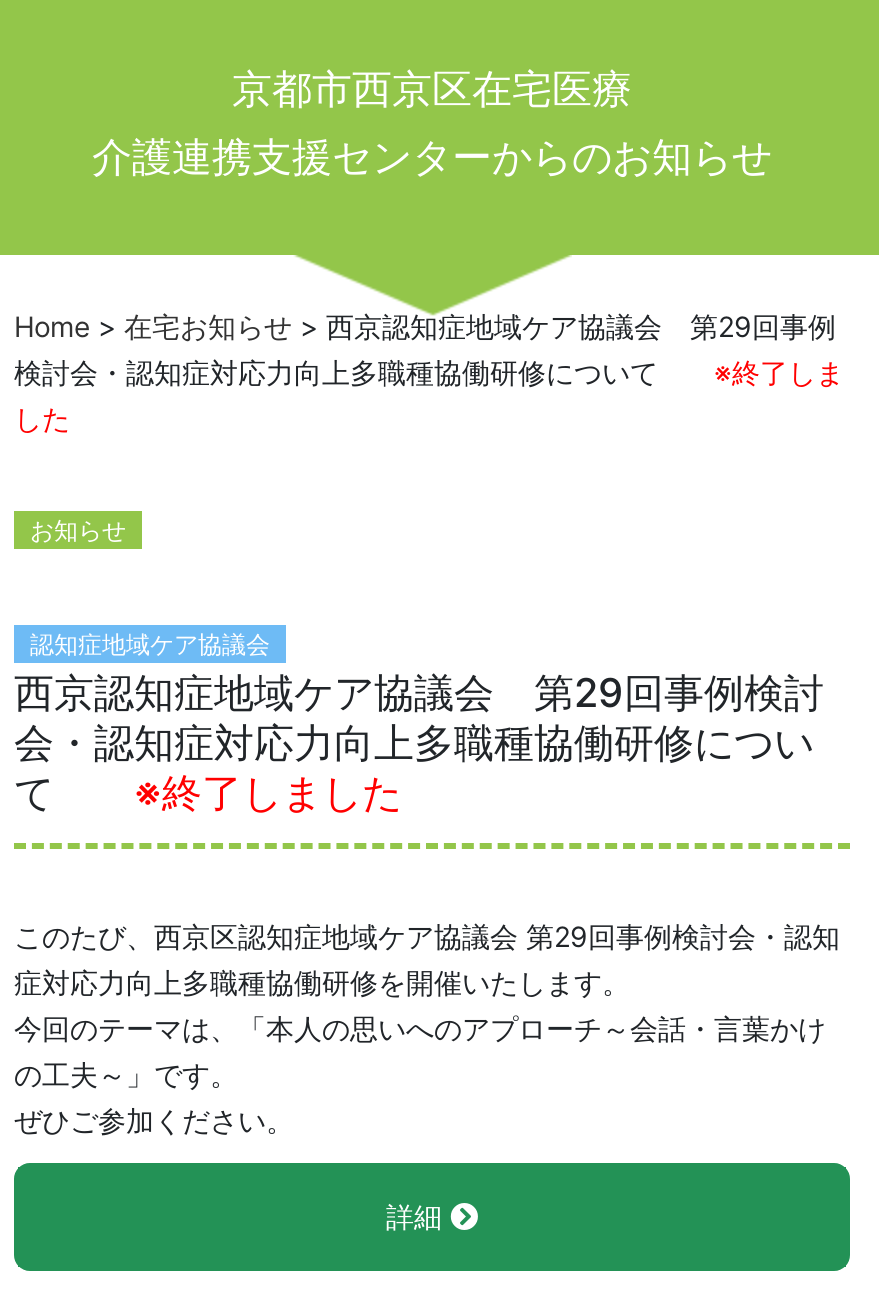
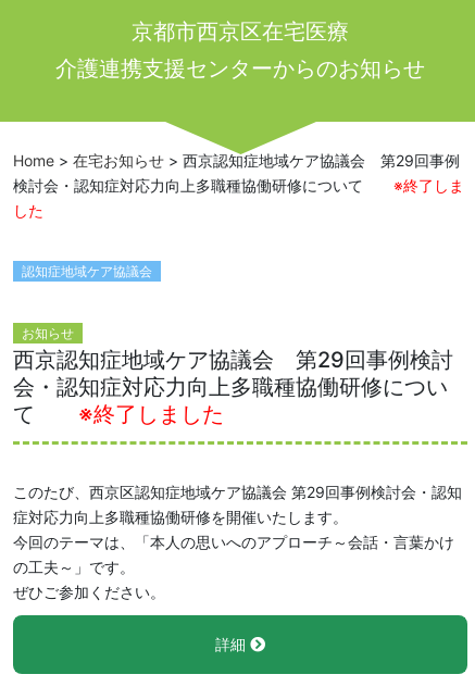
moved down: お知らせ

moved up: 認知症地域ケア協議会
